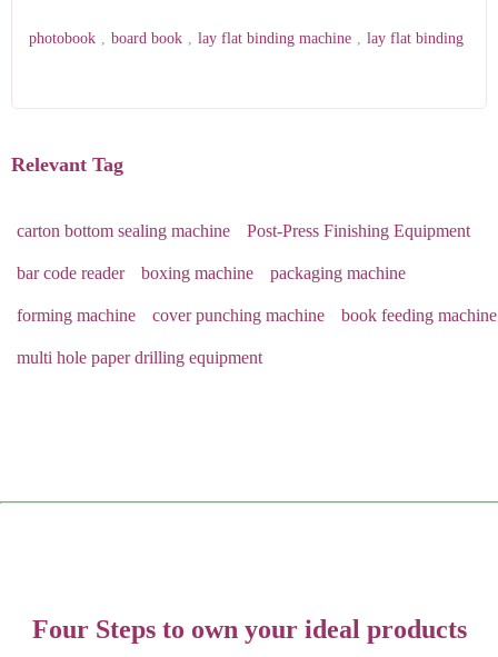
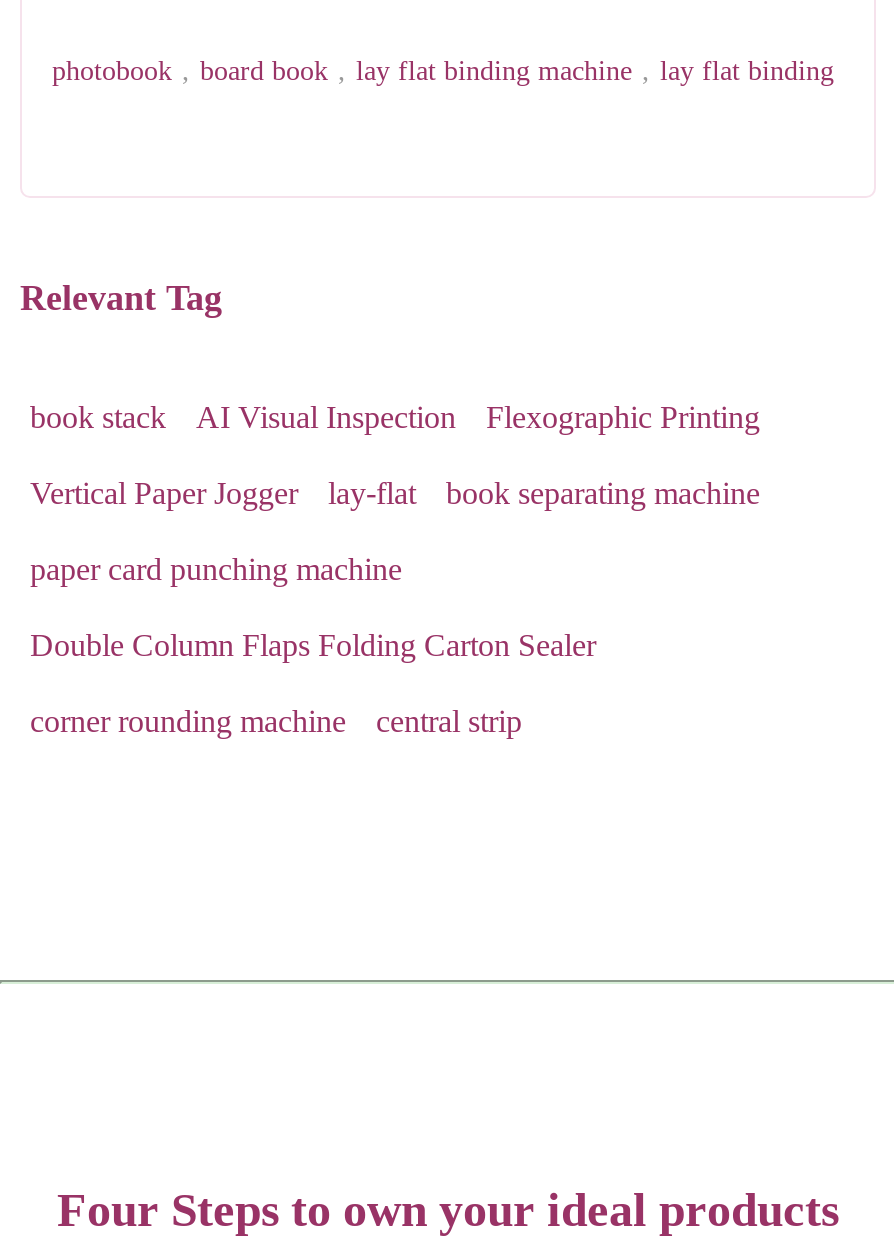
- carton bottom sealing machine
- Post-Press Finishing Equipment
- bar code reader
- boxing machine
- packaging machine
- forming machine
- cover punching machine
- book feeding machine
- multi hole paper drilling equipment
+ book stack
+ AI Visual Inspection
+ Flexographic Printing
+ Vertical Paper Jogger
+ lay-flat
+ book separating machine
+ paper card punching machine
+ Double Column Flaps Folding Carton Sealer
+ corner rounding machine
+ central strip
